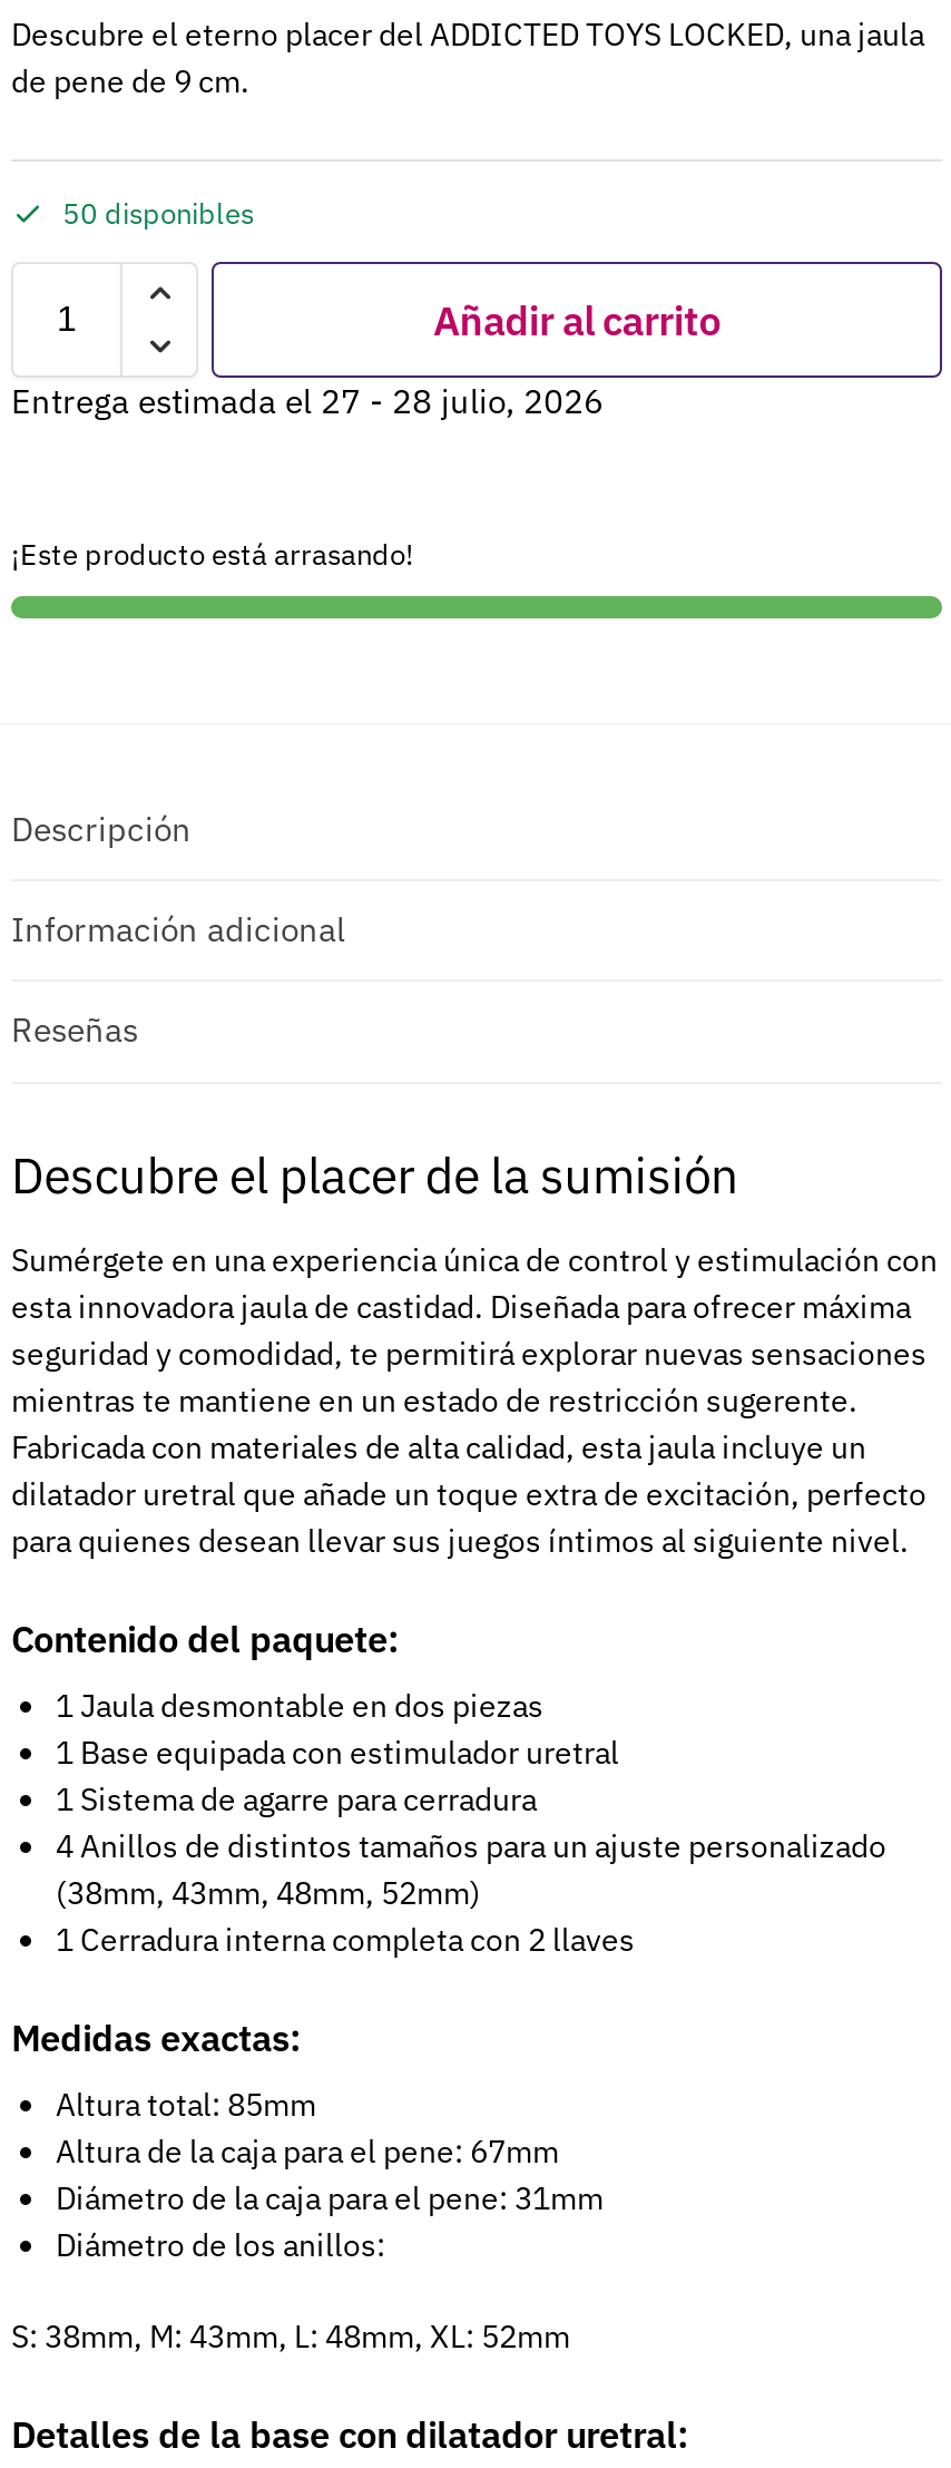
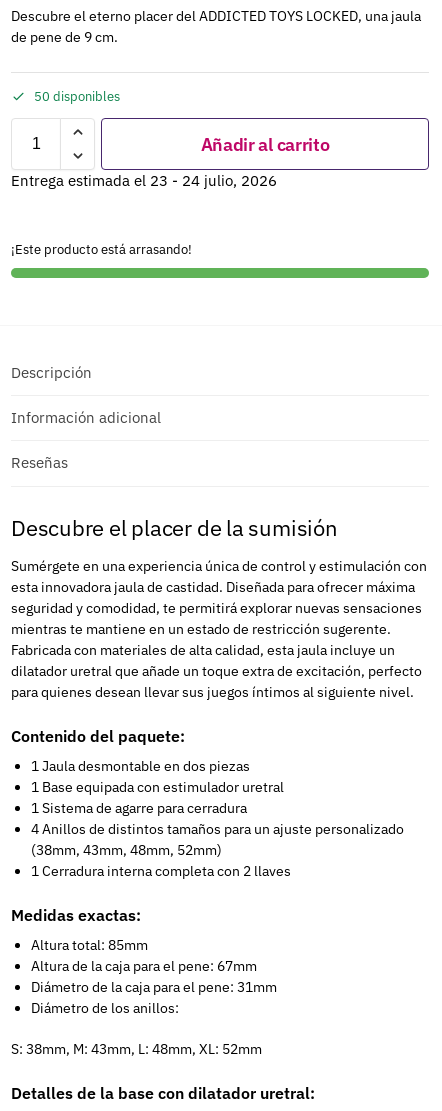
- Entrega estimada el 27 - 28 julio, 2026
+ Entrega estimada el 23 - 24 julio, 2026
